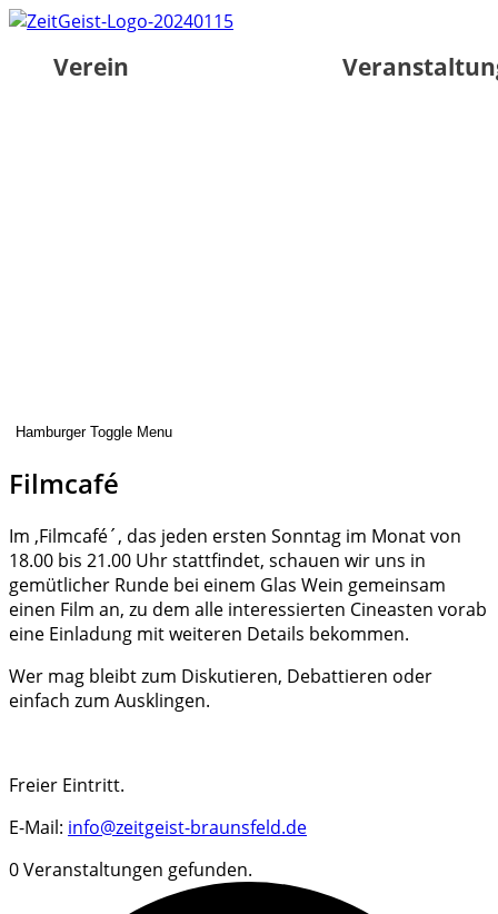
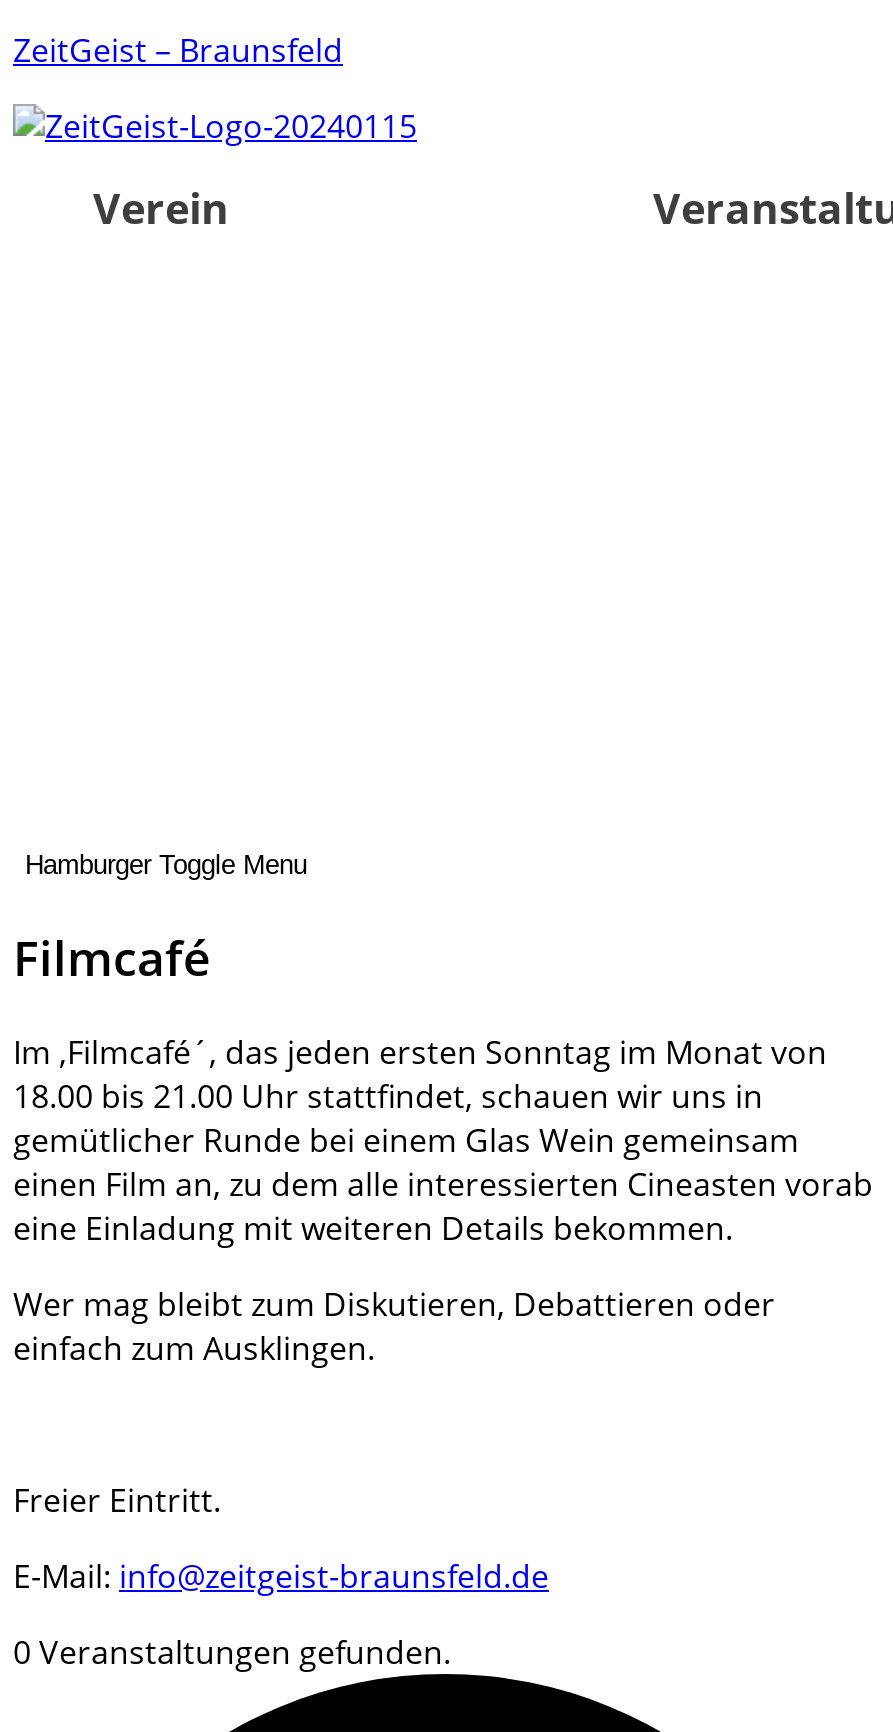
+ ZeitGeist – Braunsfeld
